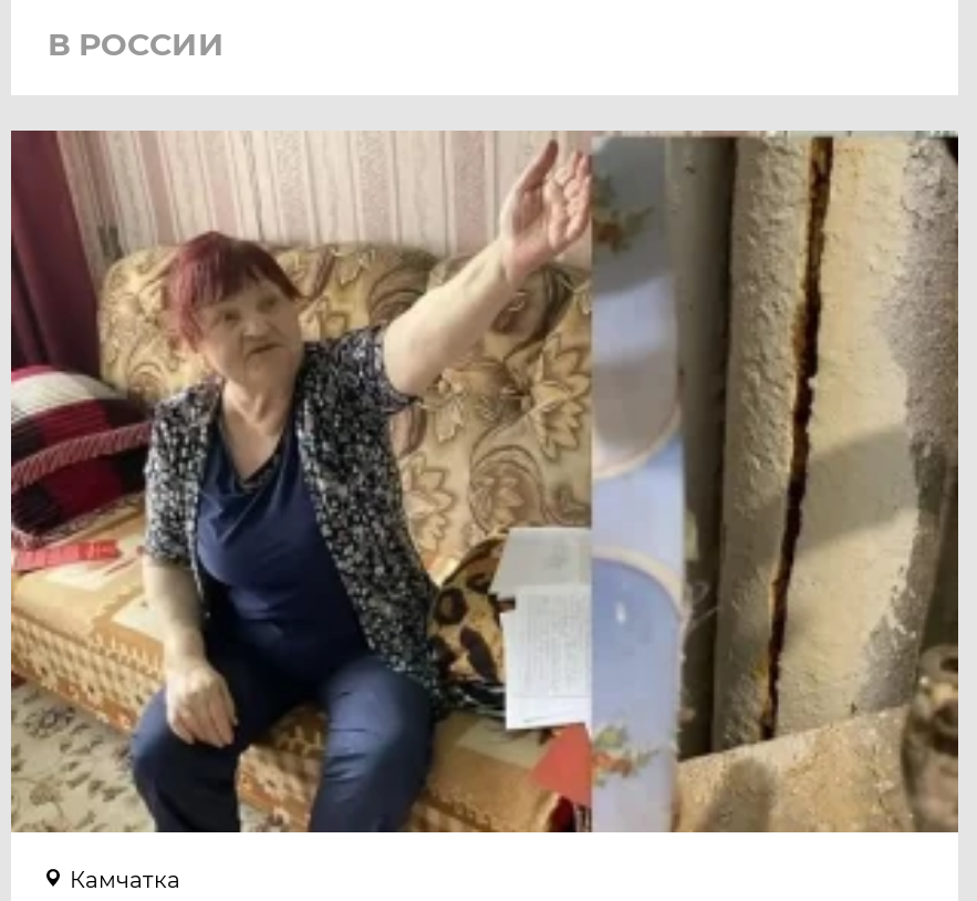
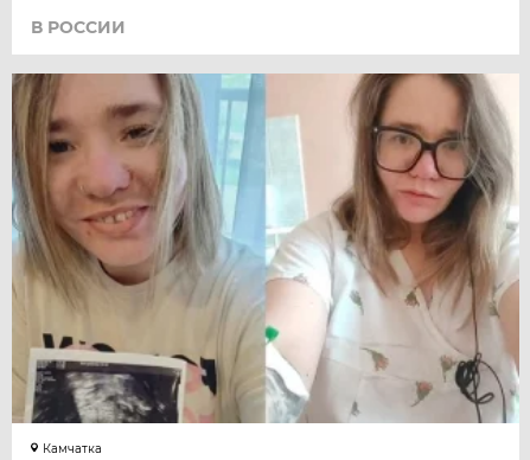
- [image]
+ [image]
